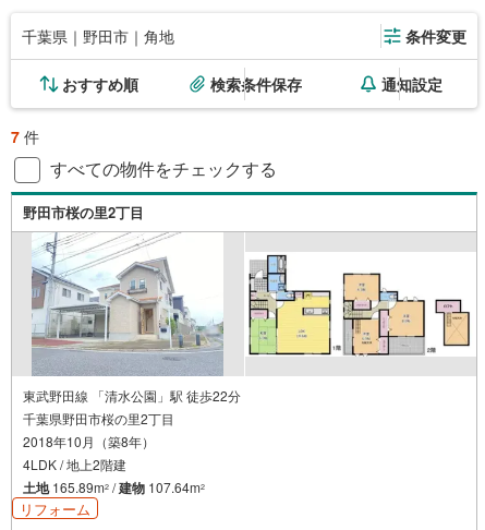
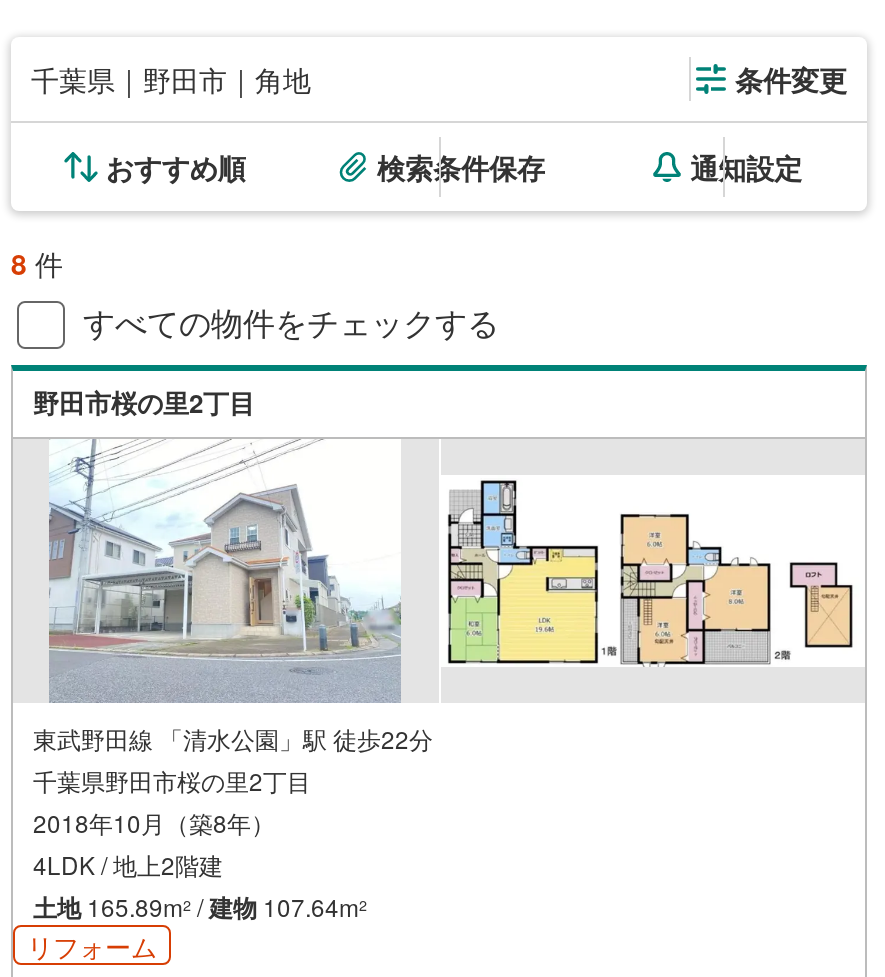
- 7件
+ 8件
